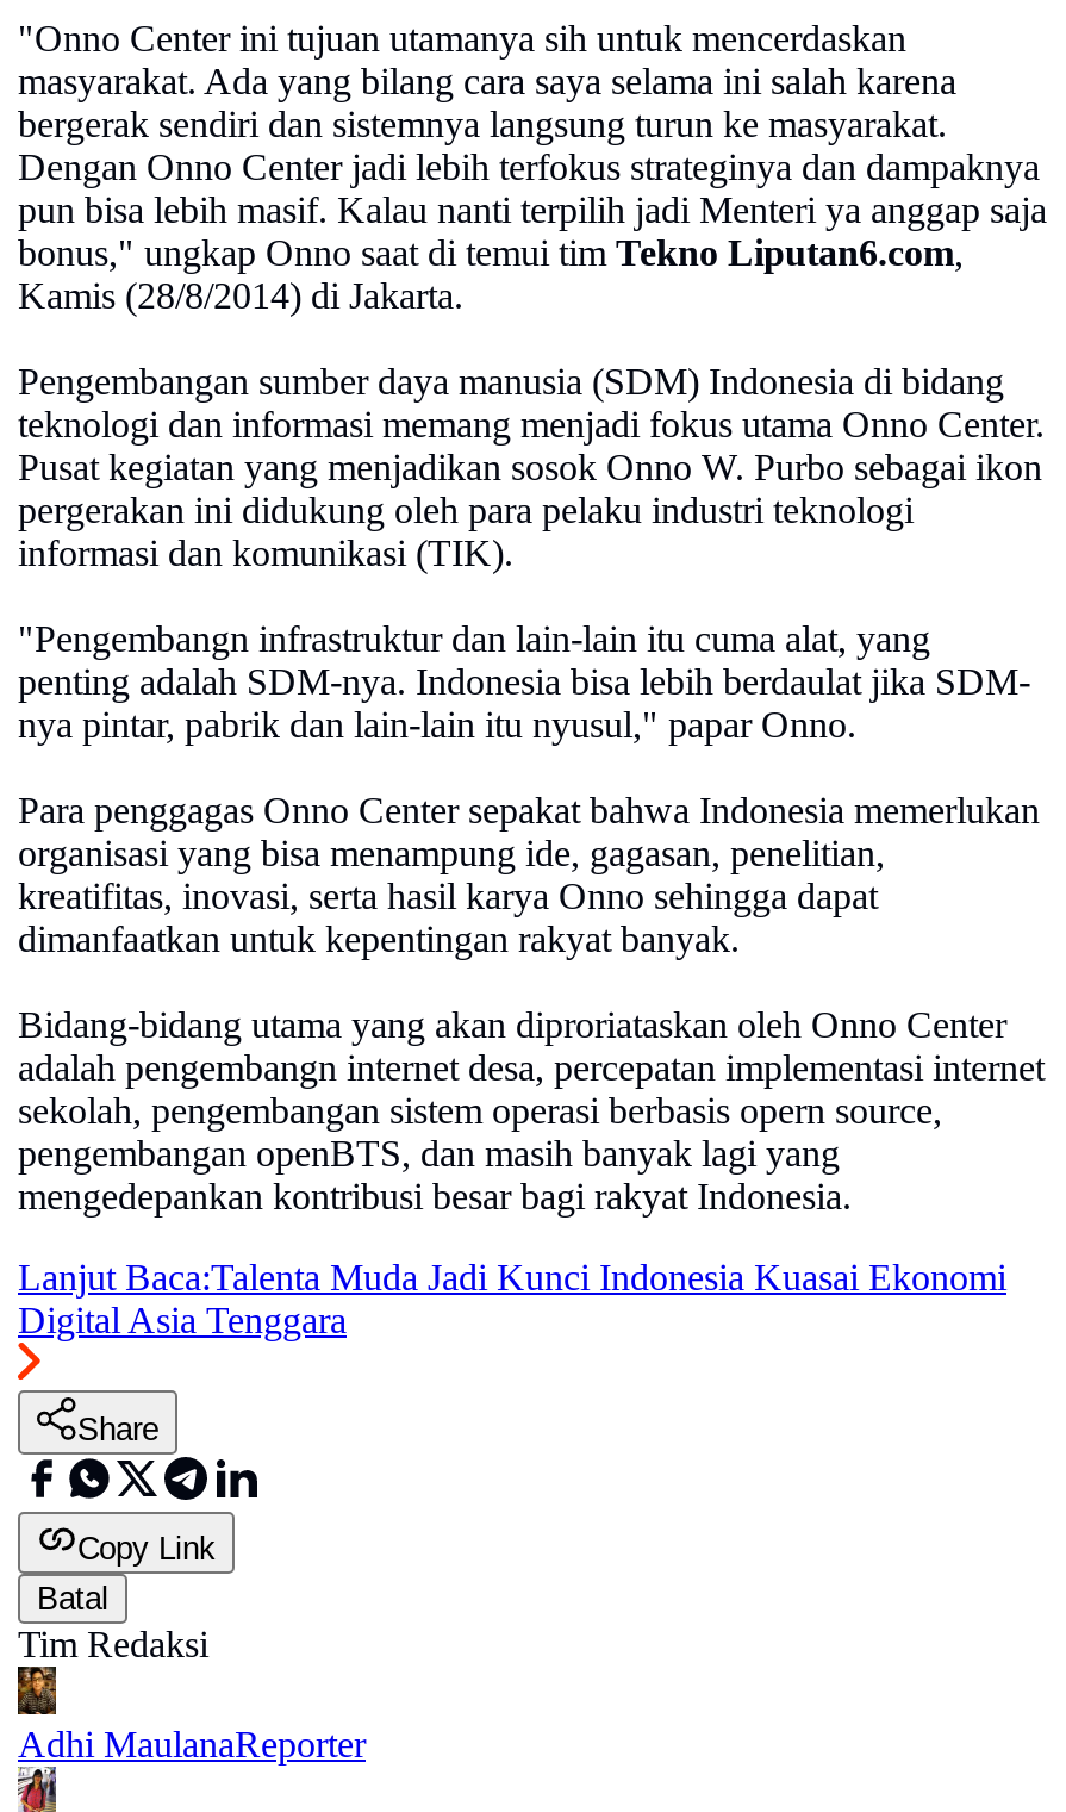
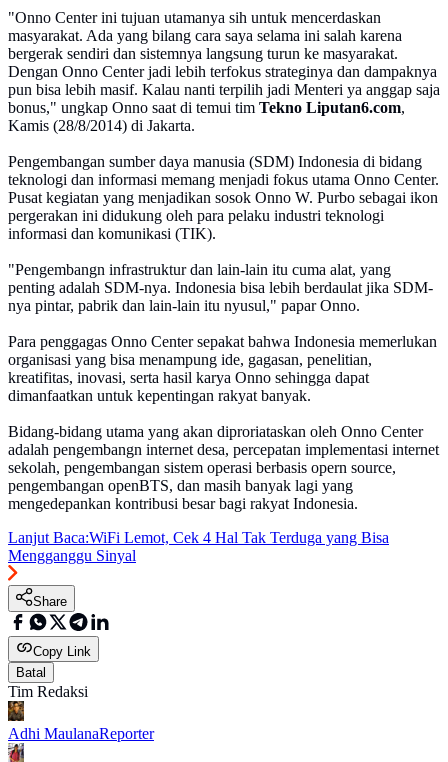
- Lanjut Baca:Talenta Muda Jadi Kunci Indonesia Kuasai Ekonomi
- Digital Asia Tenggara
+ Lanjut Baca:WiFi Lemot, Cek 4 Hal Tak Terduga yang Bisa
+ Mengganggu Sinyal
